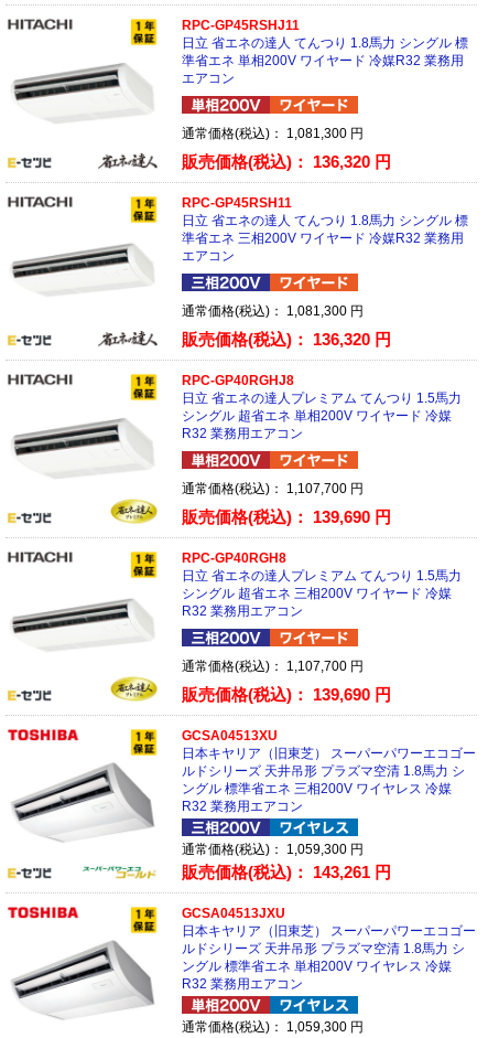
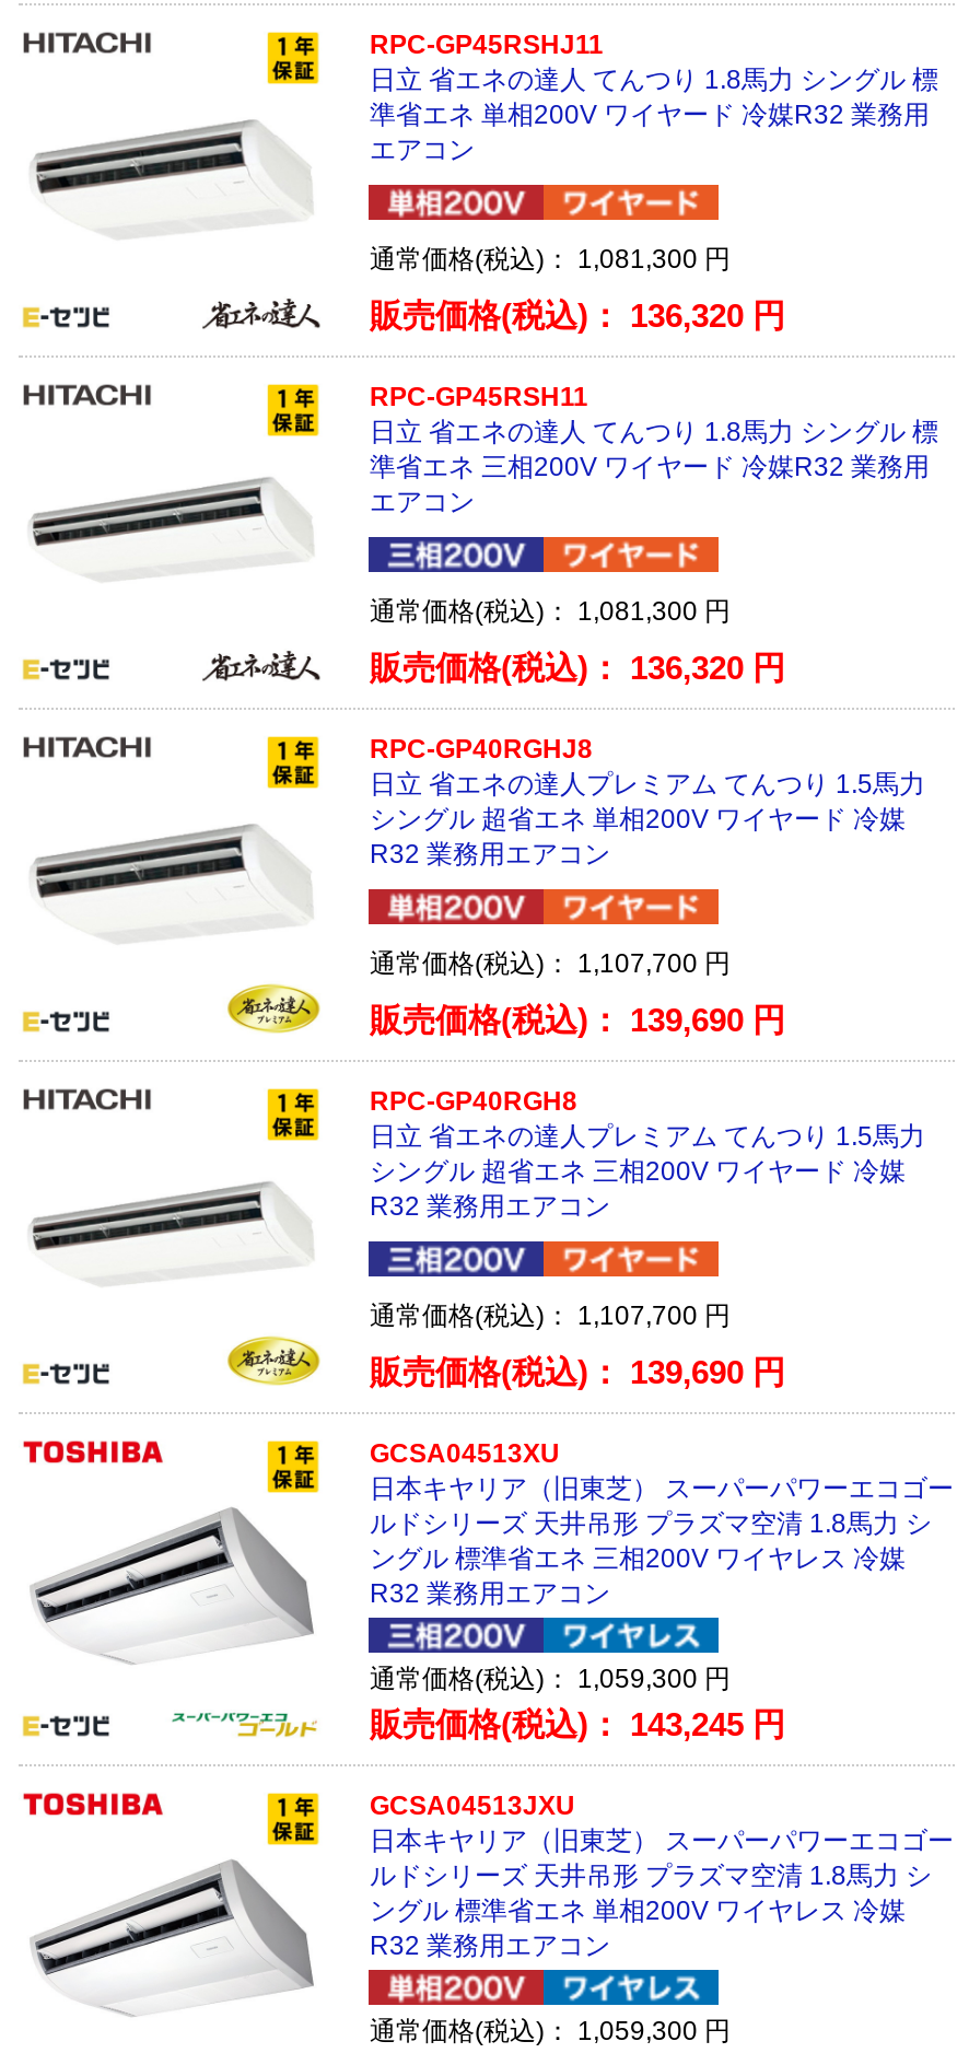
- 販売価格(税込)：143,261円
+ 販売価格(税込)：143,245円
